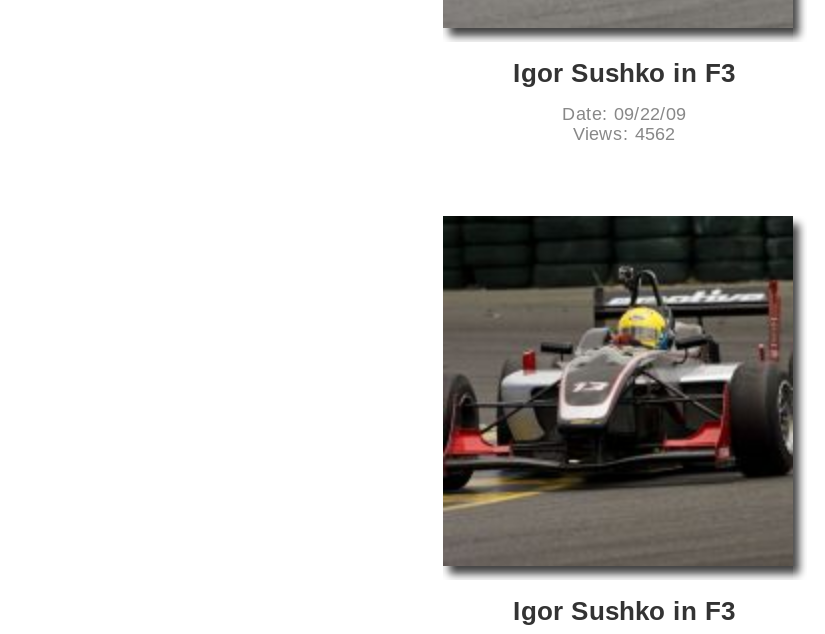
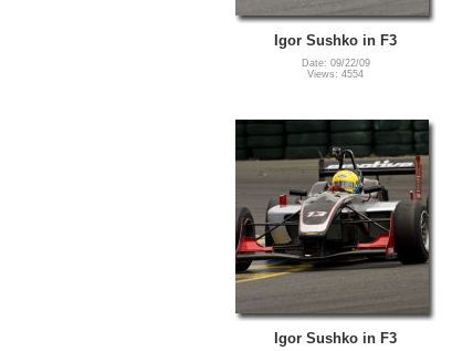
- Views: 4562
+ Views: 4554
